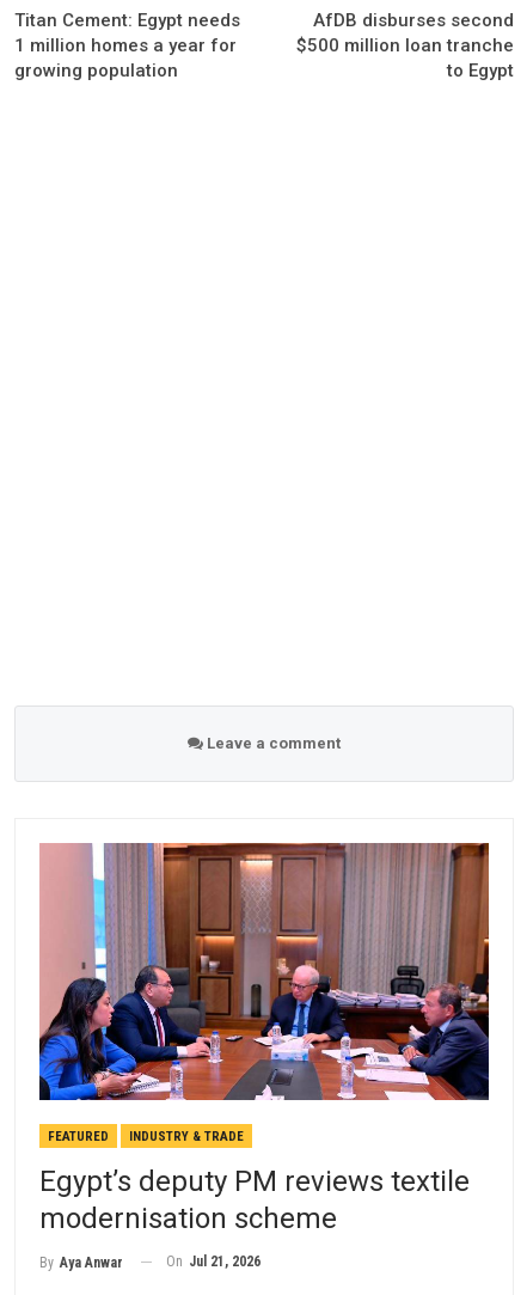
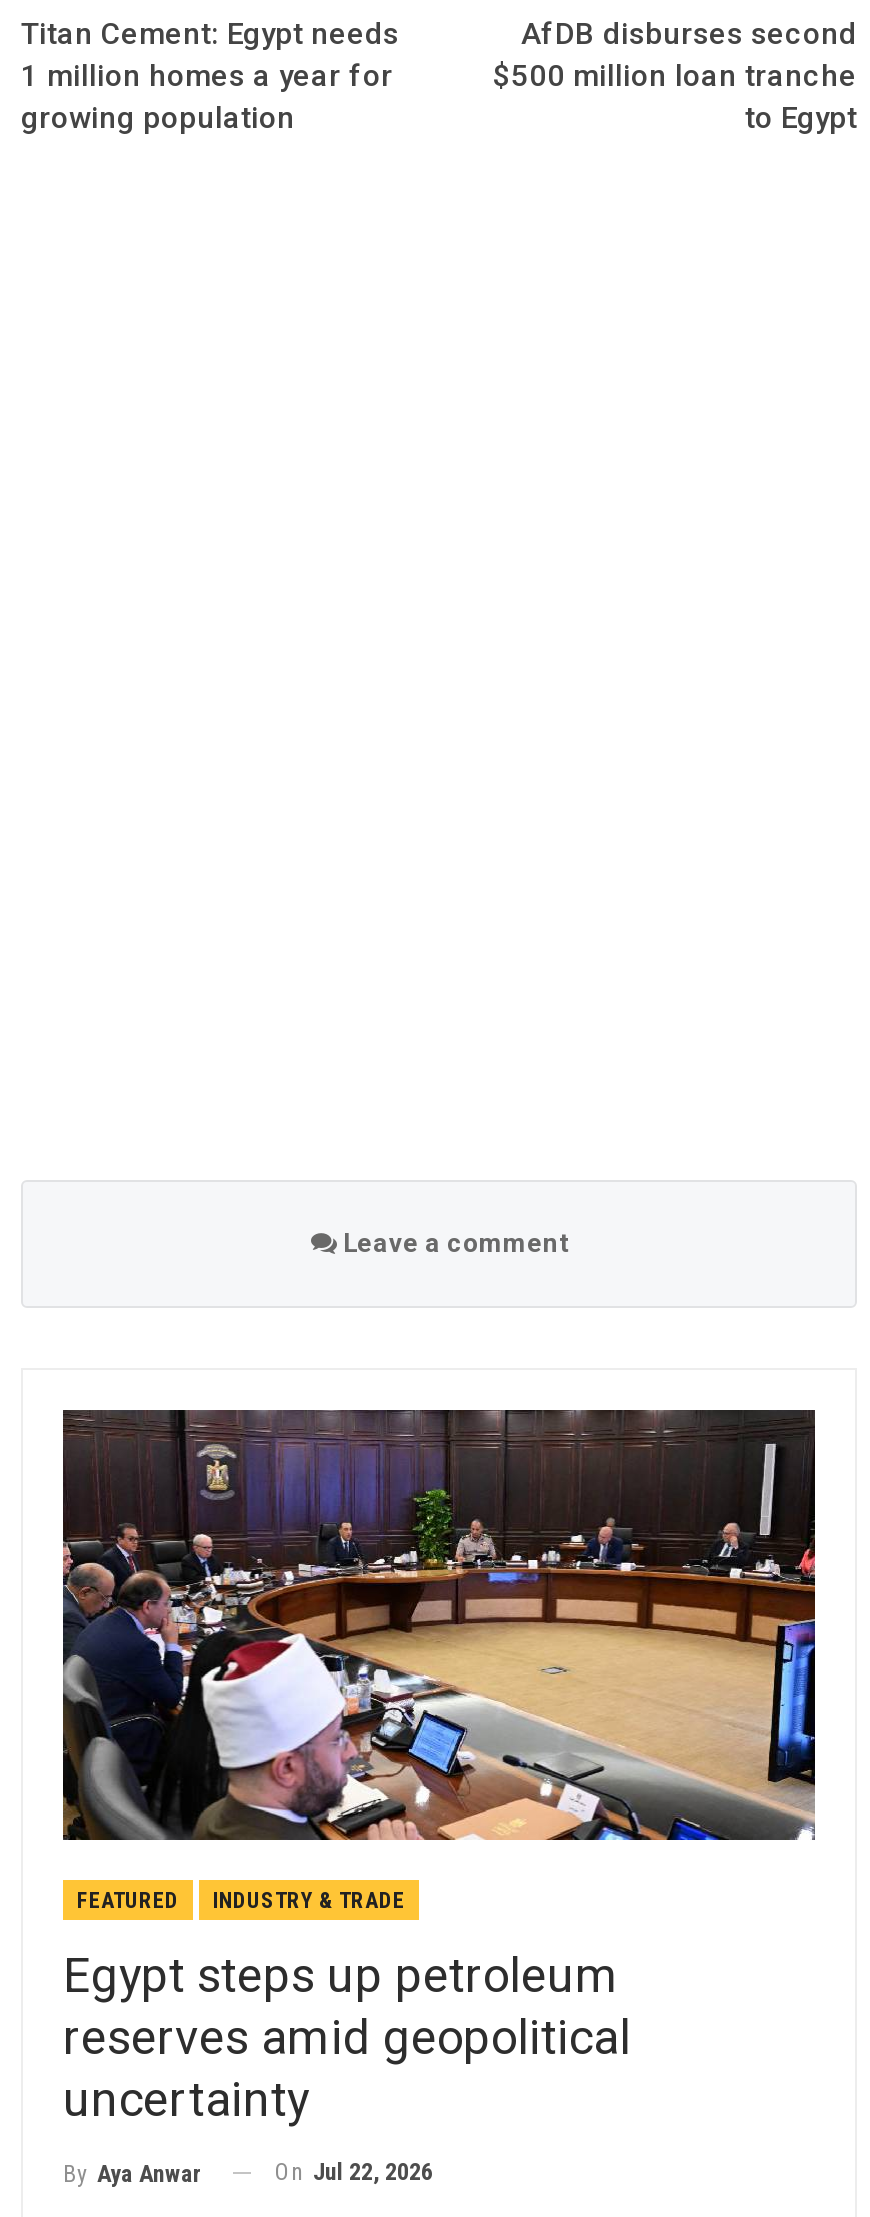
- [image]
+ [image]

- Egypt’s deputy PM reviews textile
- modernisation scheme
+ Egypt steps up petroleum
+ reserves amid geopolitical
+ uncertainty

- On Jul 21, 2026
+ On Jul 22, 2026
